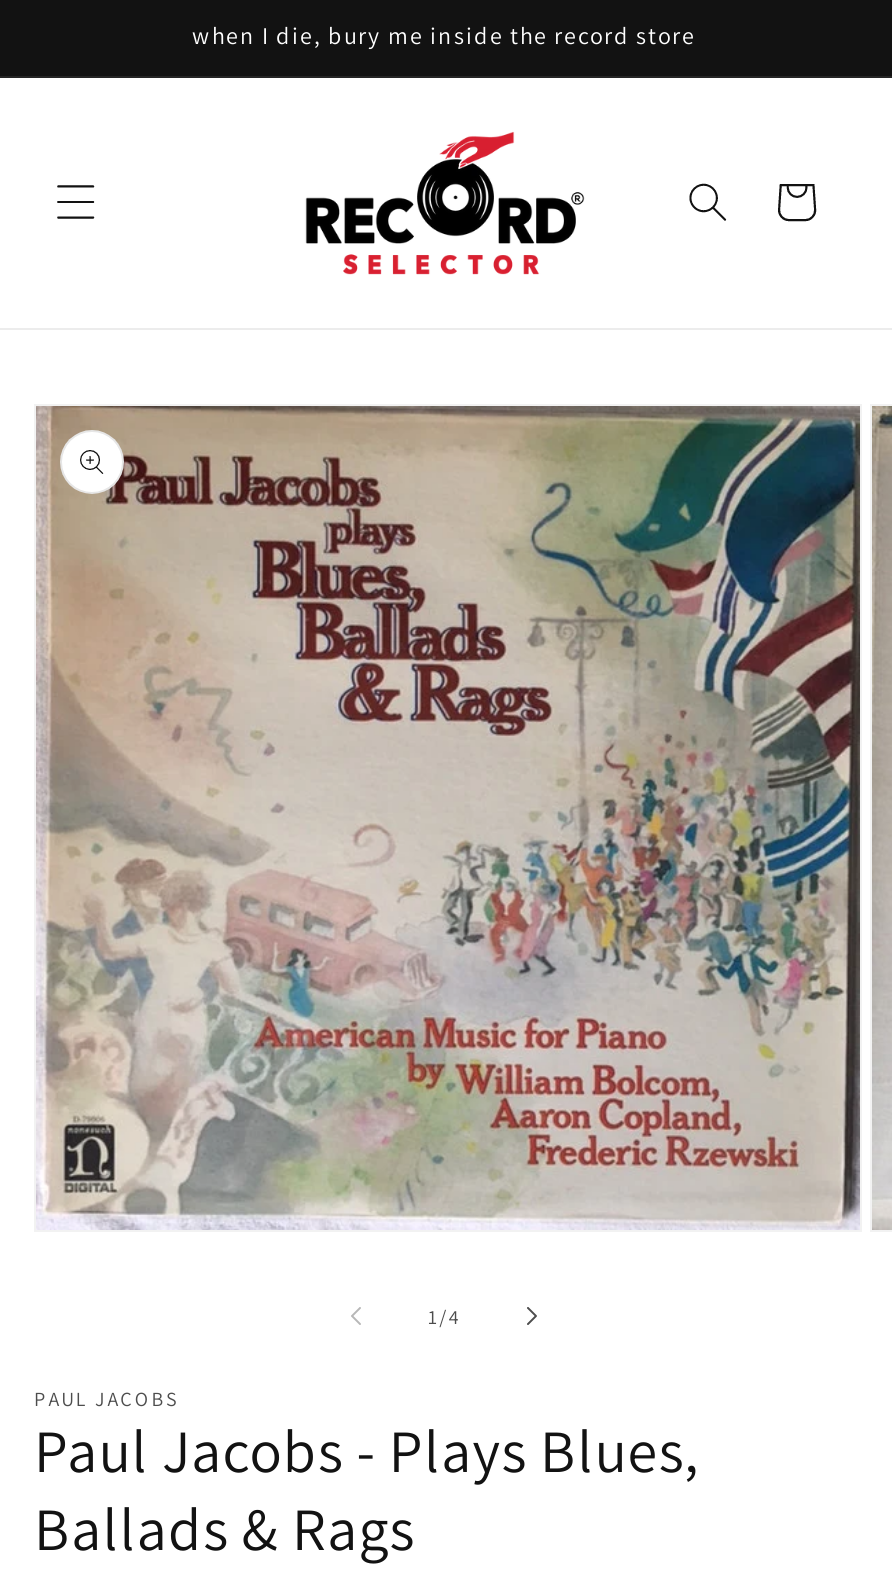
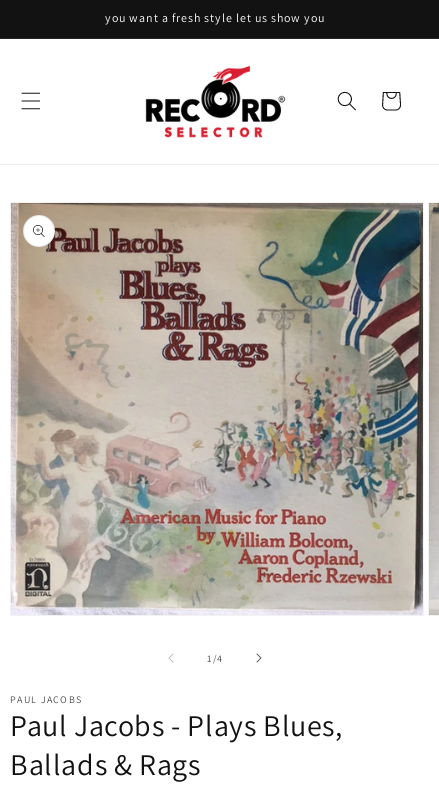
- when I die, bury me inside the record store
+ you want a fresh style let us show you
